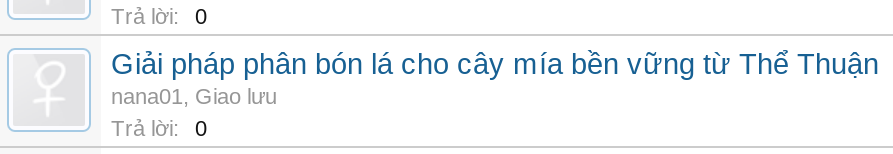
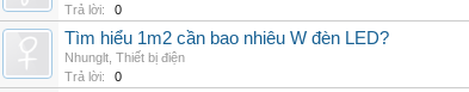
- Giải pháp phân bón lá cho cây mía bền vững từ Thể Thuận
- nana01, Giao lưu
+ Tìm hiểu 1m2 cần bao nhiêu W đèn LED?
+ Nhunglt, Thiết bị điện
